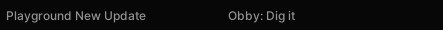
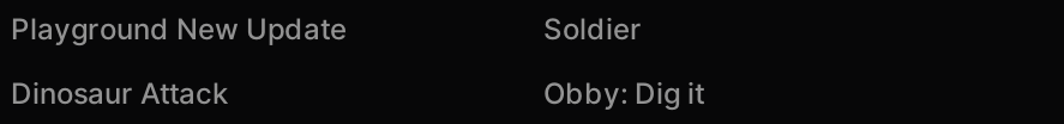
+ Soldier
+ Dinosaur Attack
